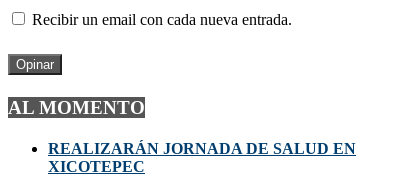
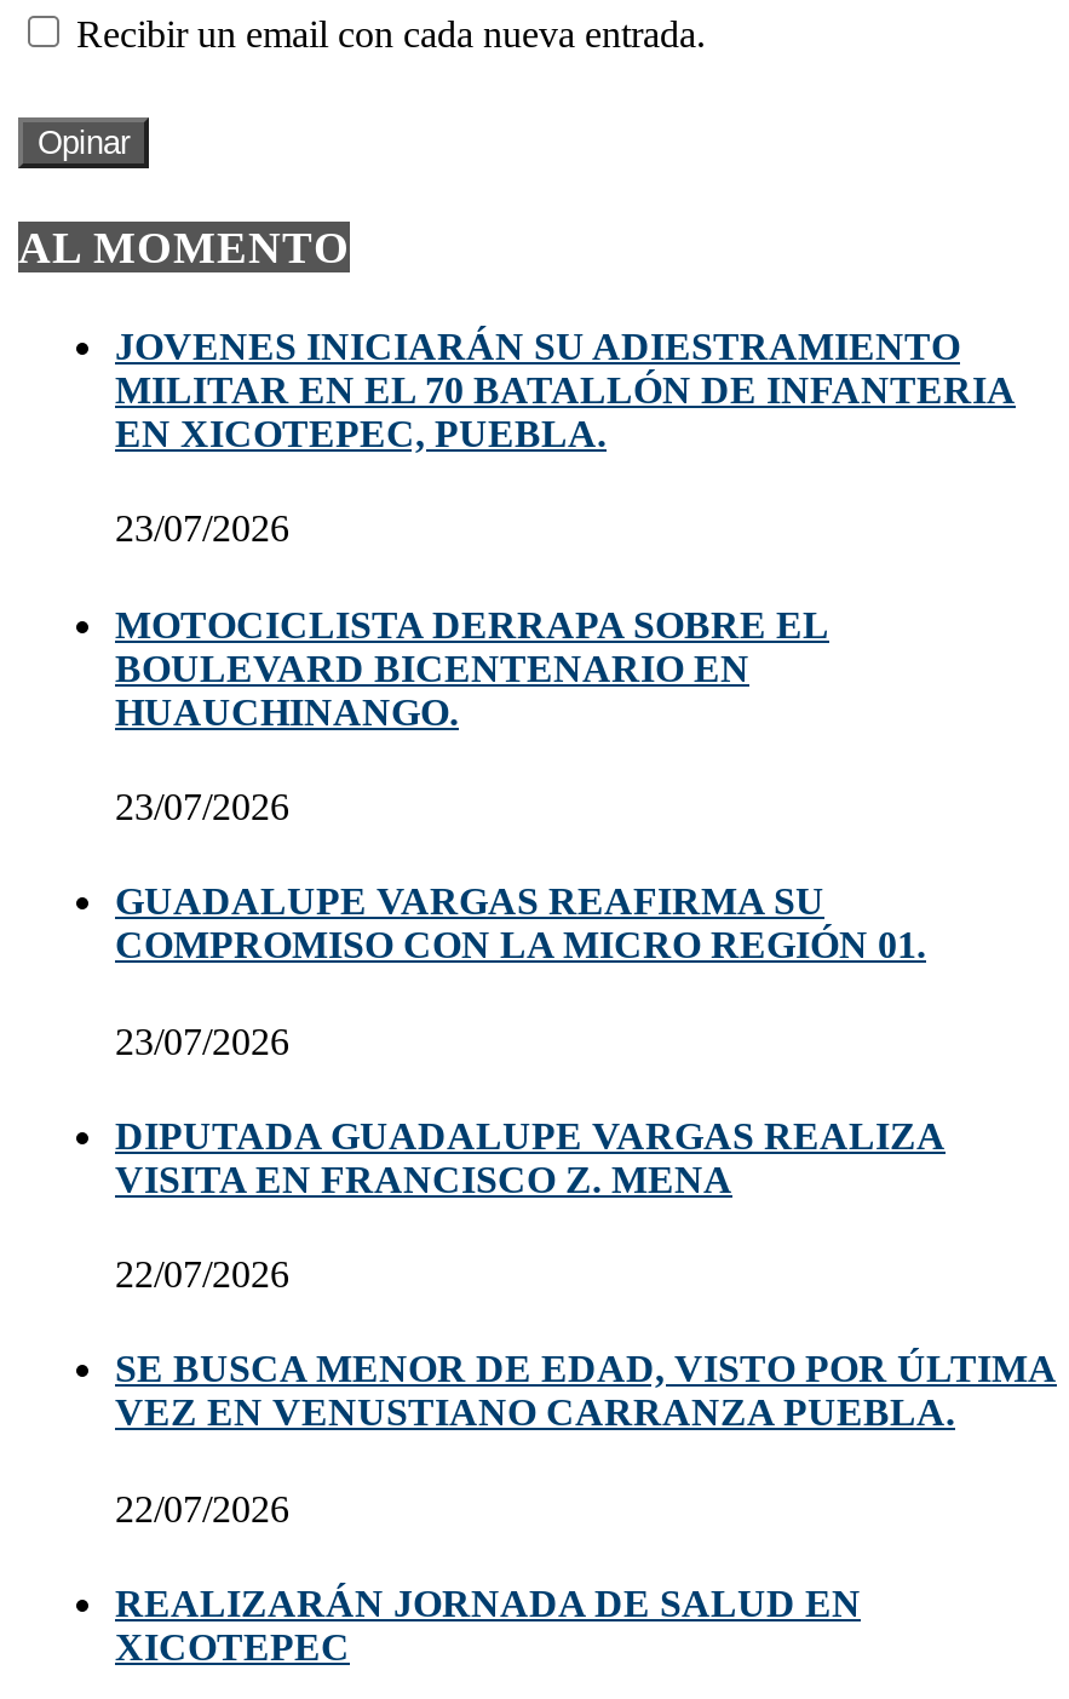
+ JOVENES INICIARÁN SU ADIESTRAMIENTO
+ MILITAR EN EL 70 BATALLÓN DE INFANTERIA
+ EN XICOTEPEC, PUEBLA.
+ 23/07/2026
+ MOTOCICLISTA DERRAPA SOBRE EL
+ BOULEVARD BICENTENARIO EN
+ HUAUCHINANGO.
+ 23/07/2026
+ GUADALUPE VARGAS REAFIRMA SU
+ COMPROMISO CON LA MICRO REGIÓN 01.
+ 23/07/2026
+ DIPUTADA GUADALUPE VARGAS REALIZA
+ VISITA EN FRANCISCO Z. MENA
+ 22/07/2026
+ SE BUSCA MENOR DE EDAD, VISTO POR ÚLTIMA
+ VEZ EN VENUSTIANO CARRANZA PUEBLA.
+ 22/07/2026
